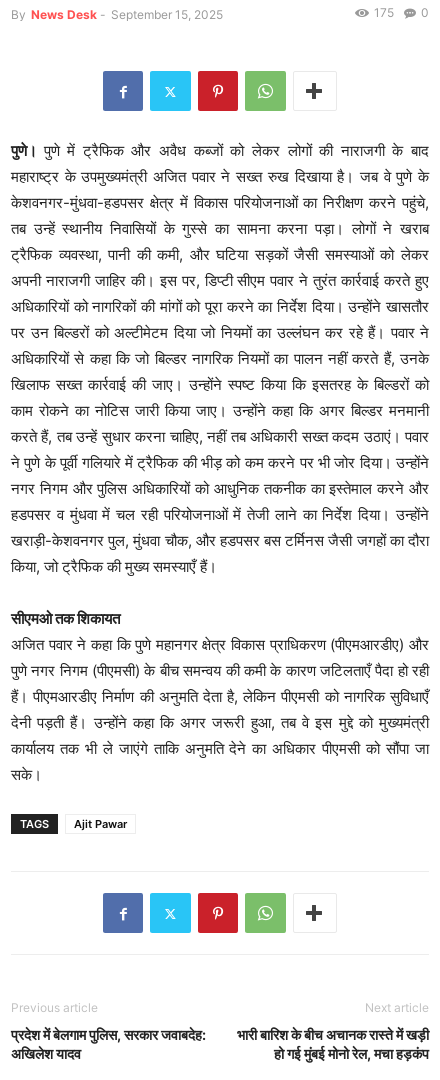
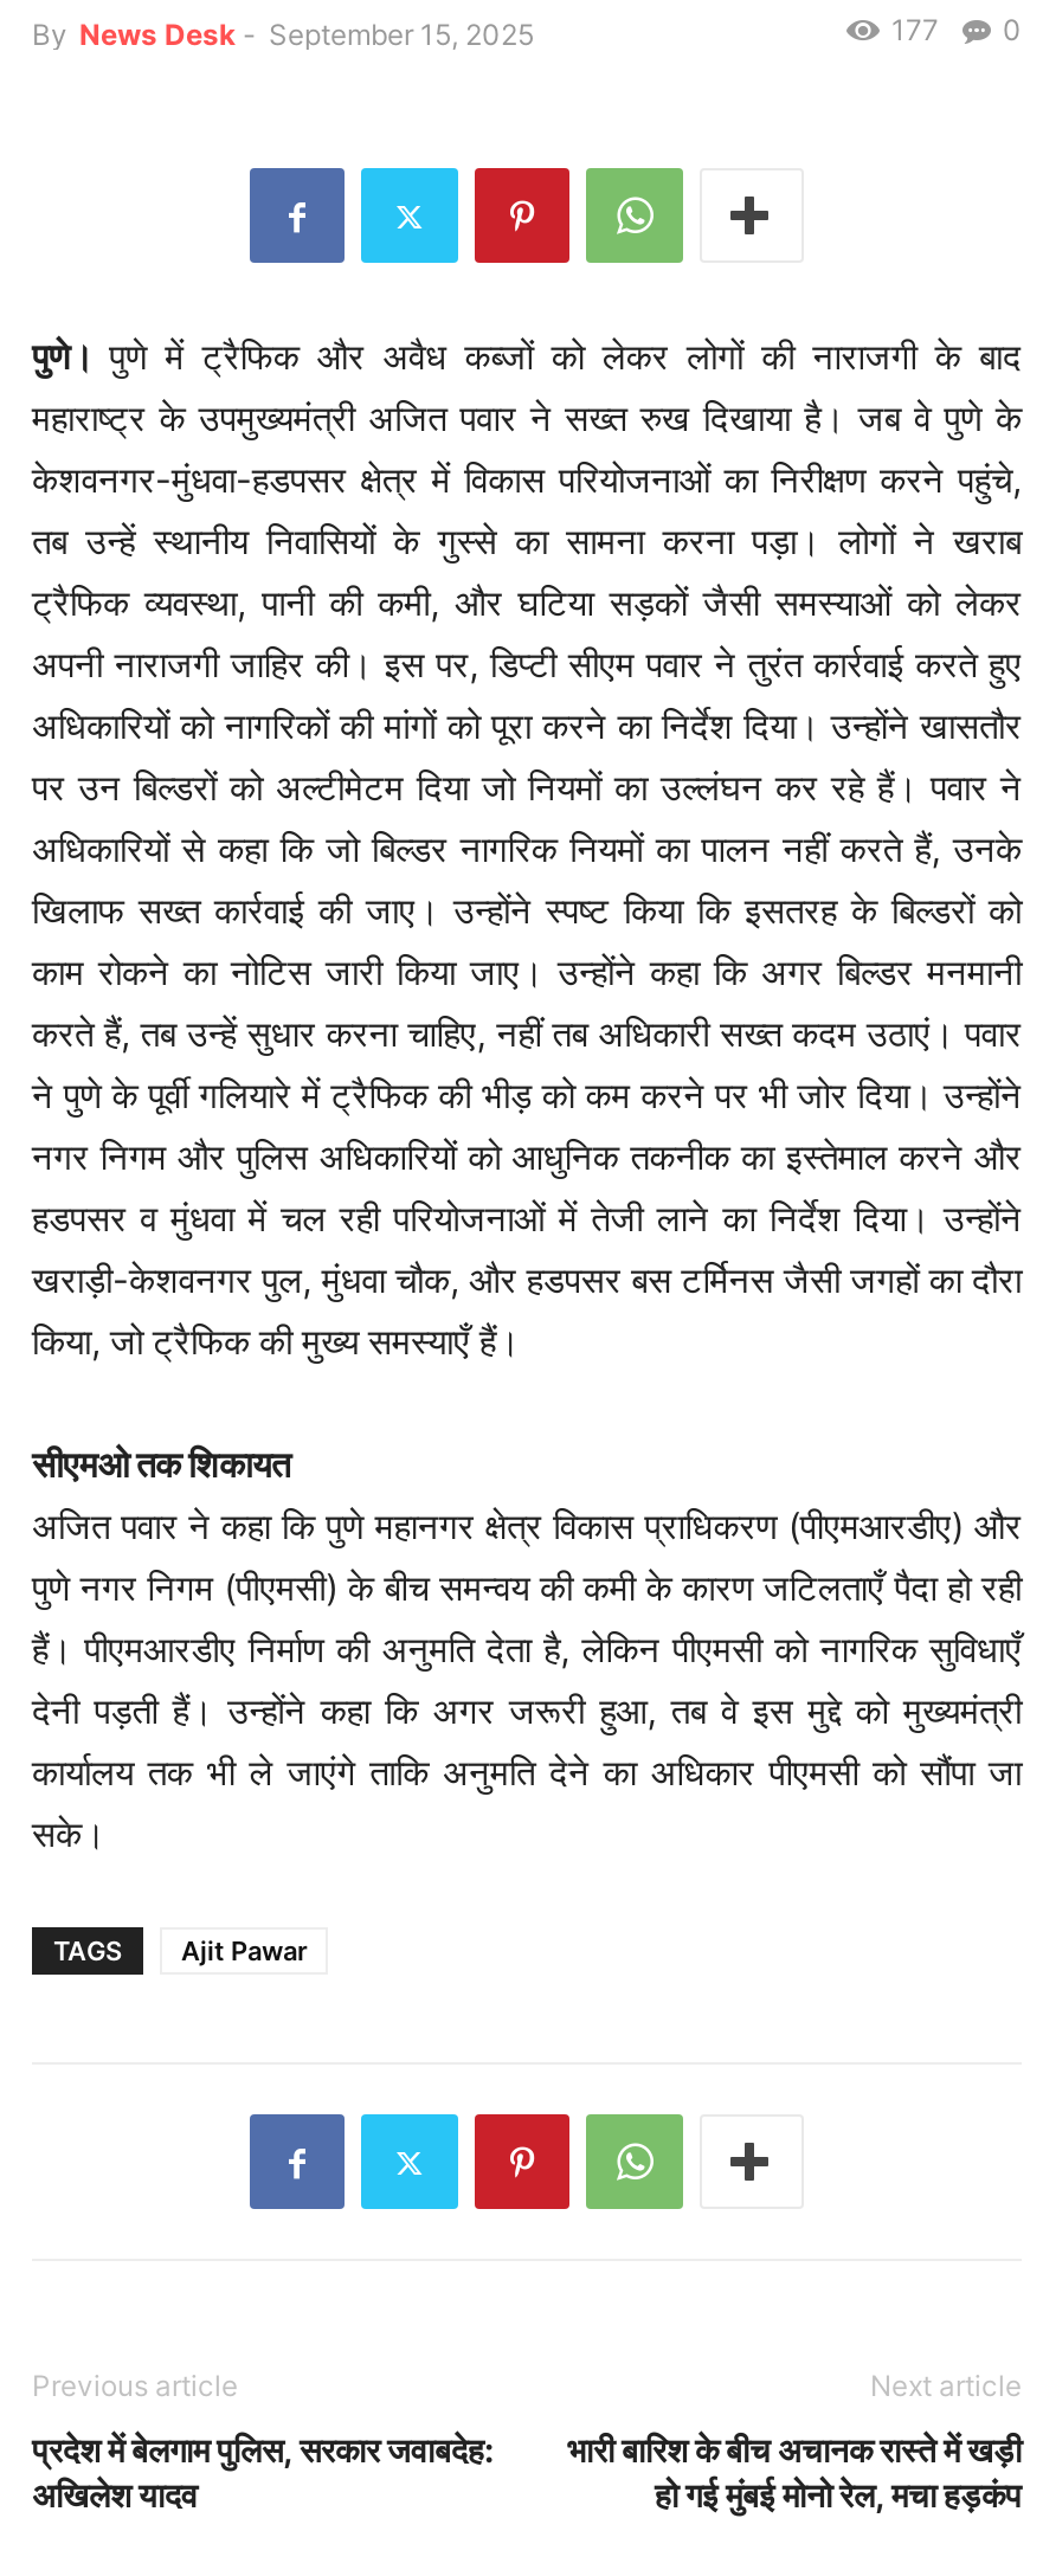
- 175 0
+ 177 0
